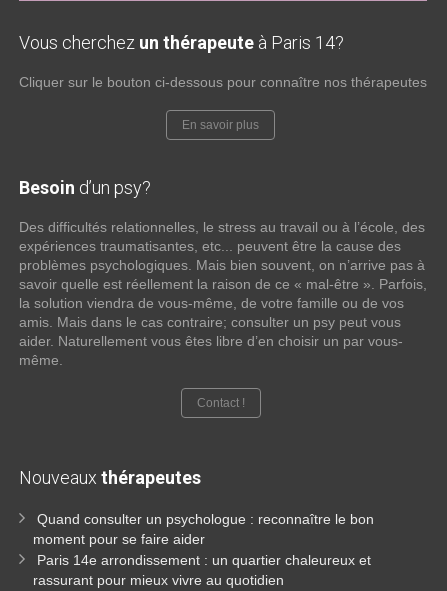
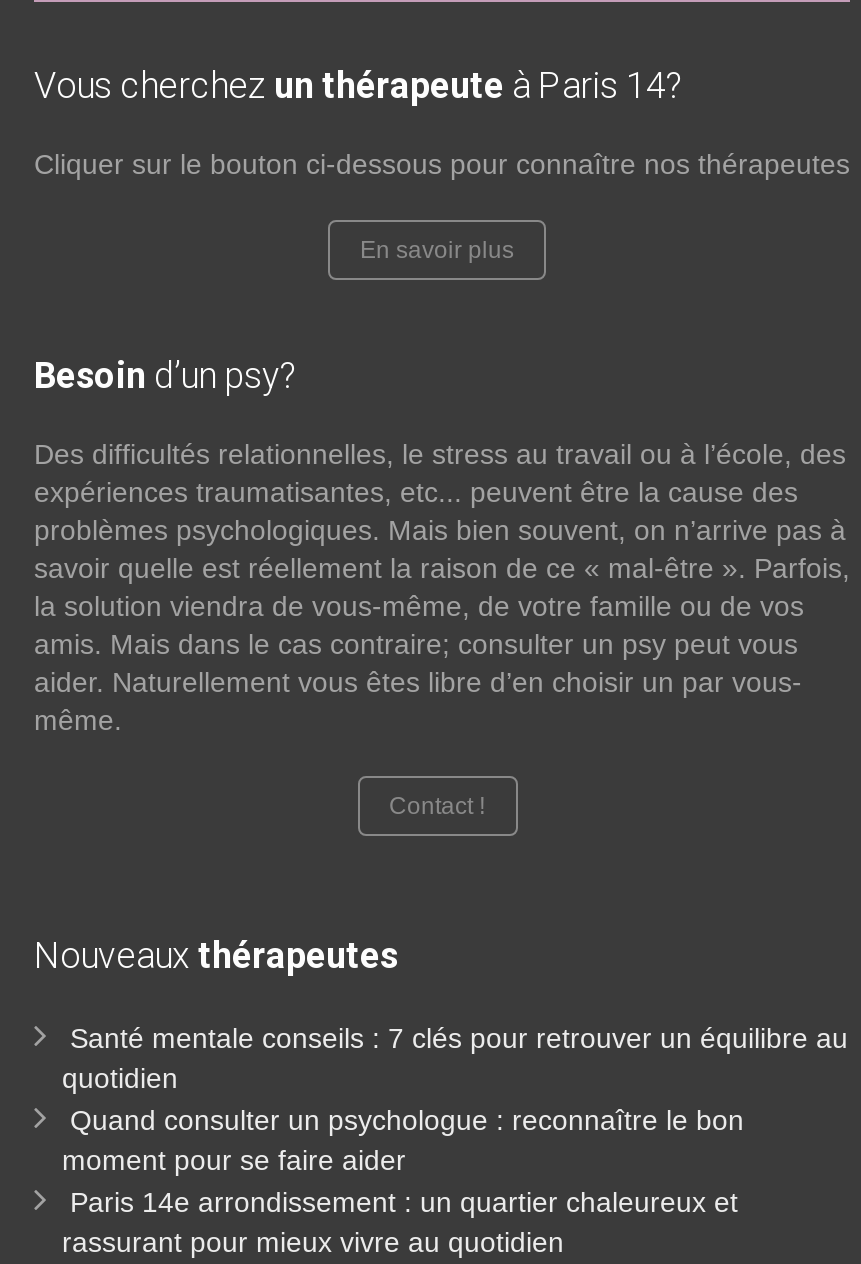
+ Santé mentale conseils : 7 clés pour retrouver un équilibre au
+ quotidien
